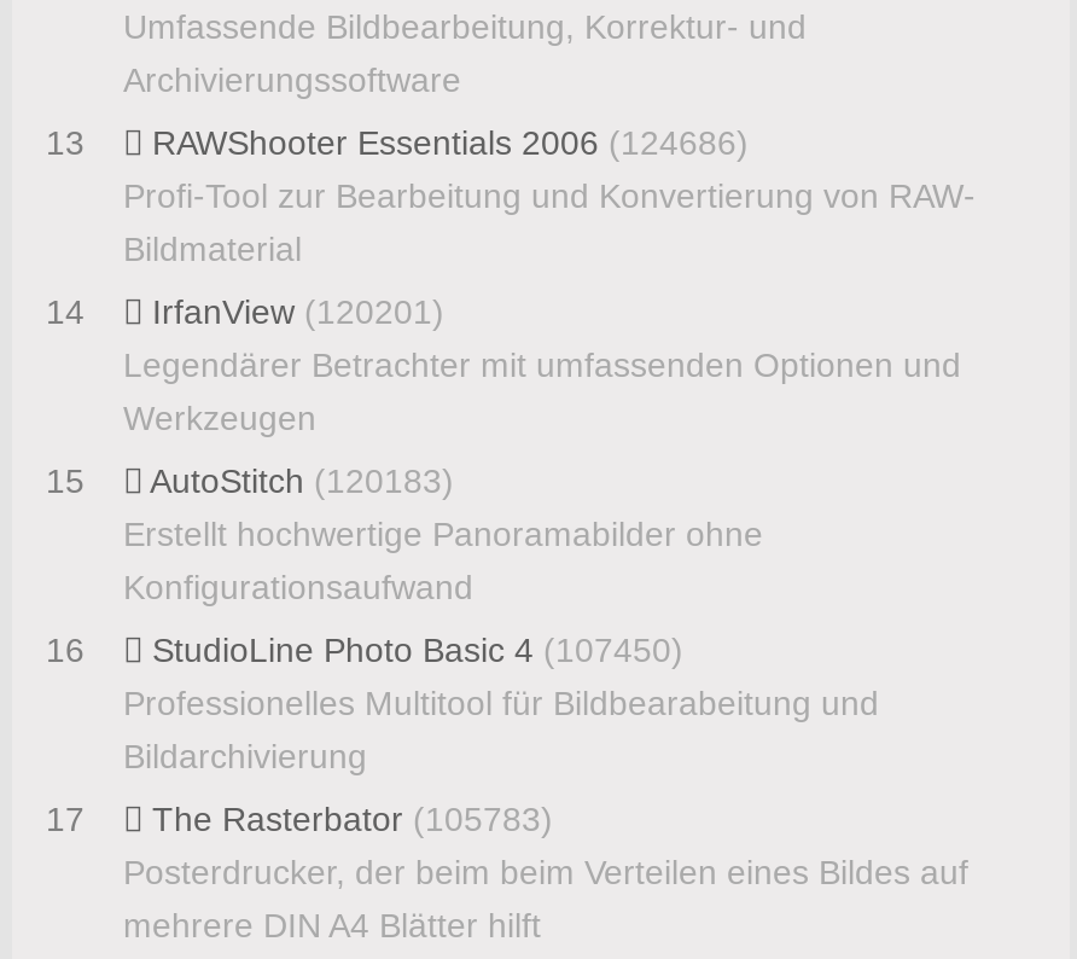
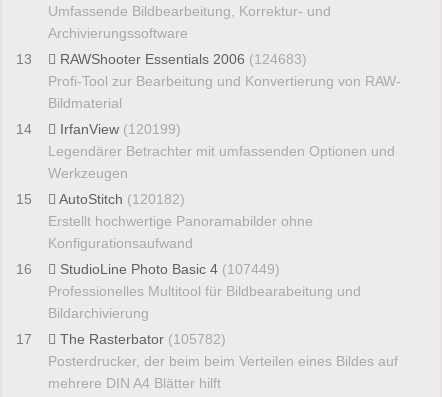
- RAWShooter Essentials 2006 (124686)
+ RAWShooter Essentials 2006 (124683)

- 14 IrfanView (120201)
+ 14 IrfanView (120199)

- 15 AutoStitch (120183)
+ 15 AutoStitch (120182)

- StudioLine Photo Basic 4 (107450)
+ StudioLine Photo Basic 4 (107449)

- The Rasterbator (105783)
+ The Rasterbator (105782)
